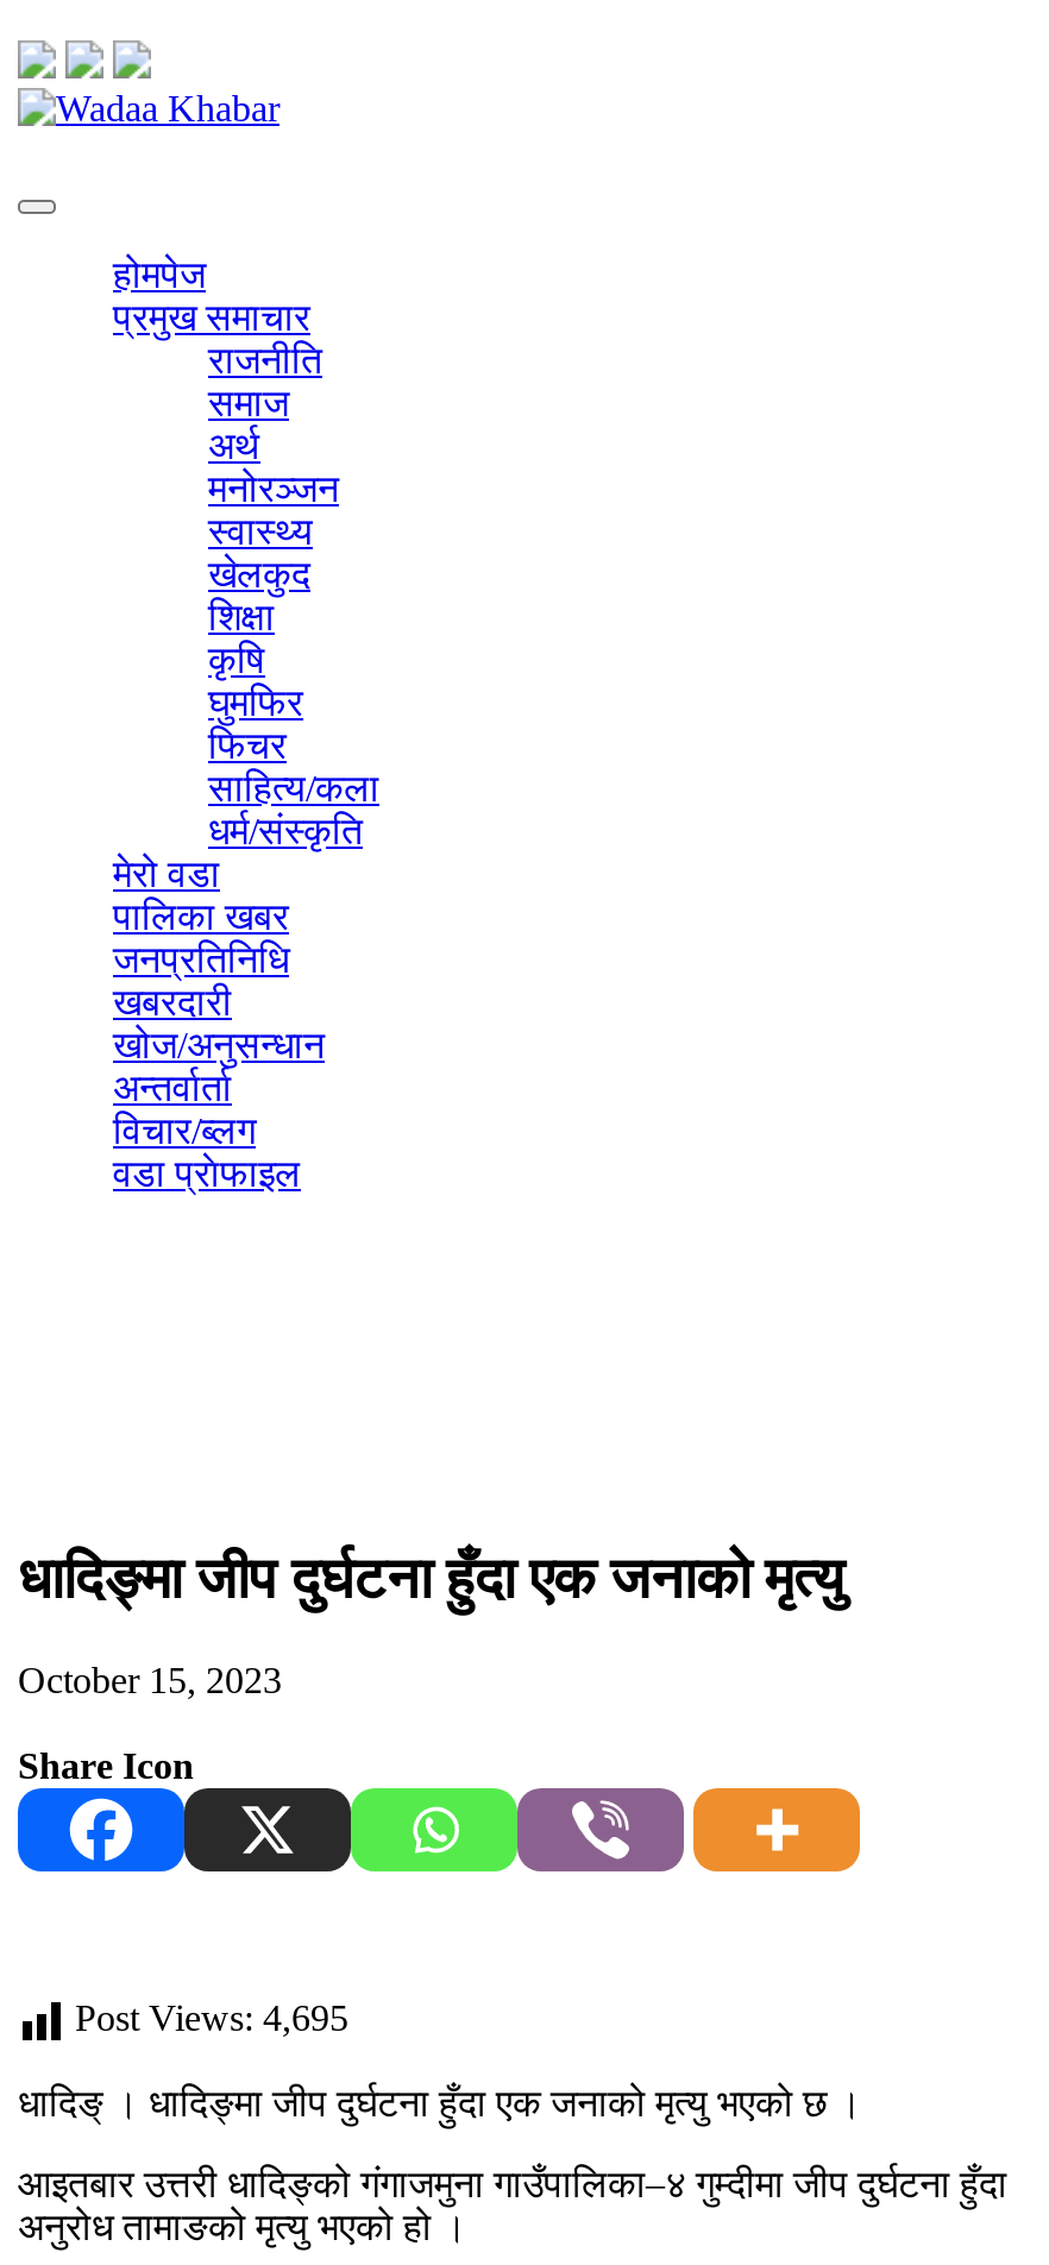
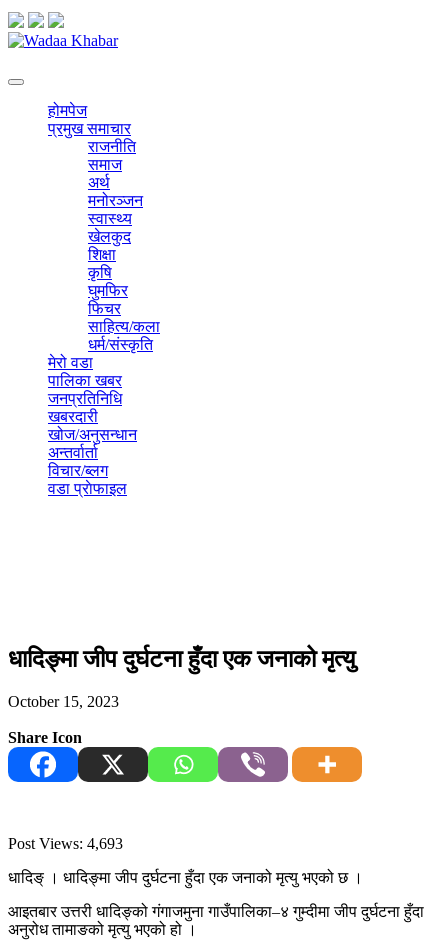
- Post Views: 4,695
+ Post Views: 4,693
